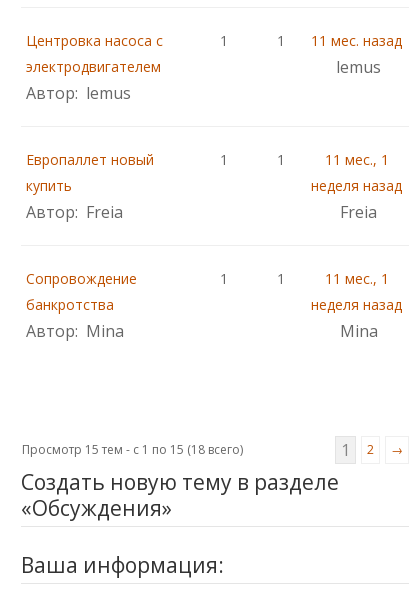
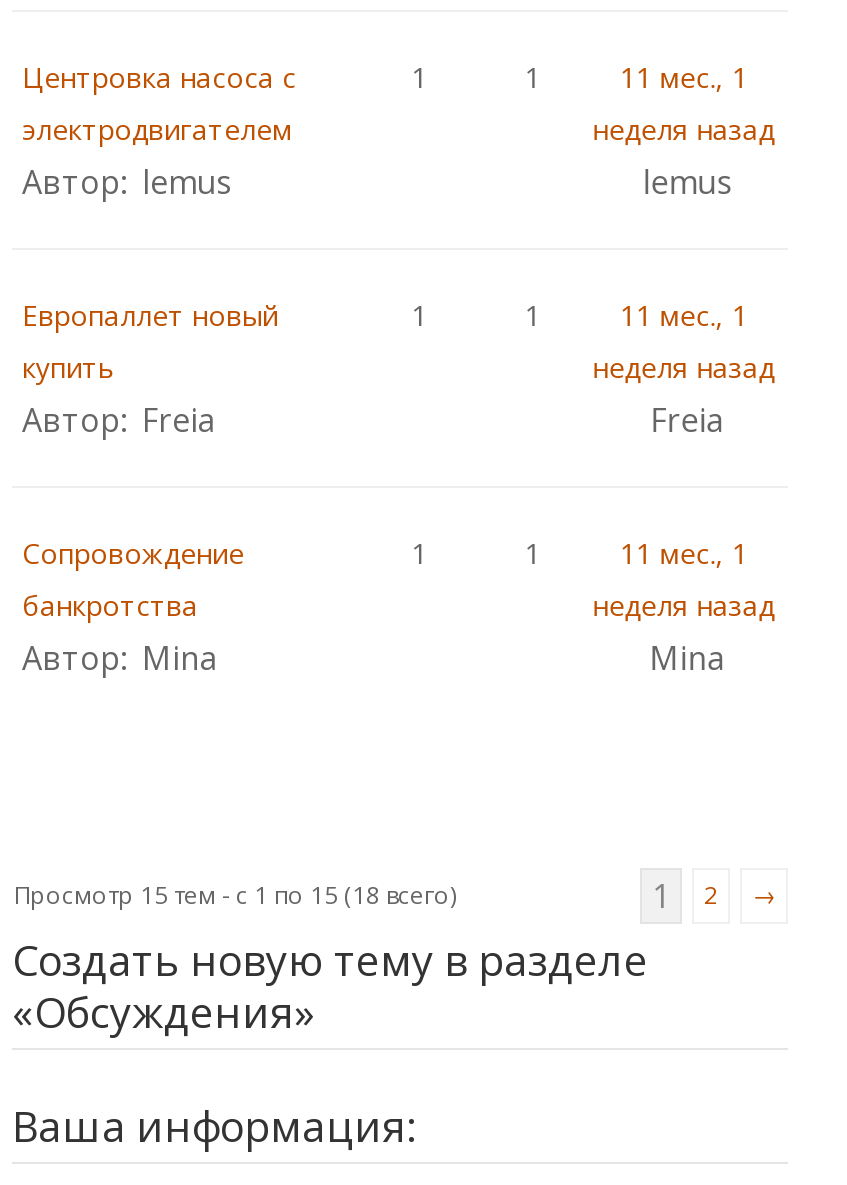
- 11 мес. назад
+ 11 мес., 1
+ неделя назад

moved down: lemus
